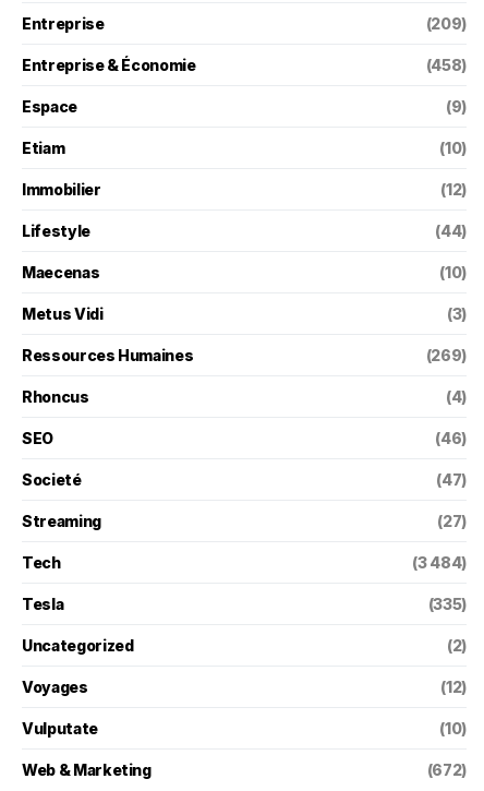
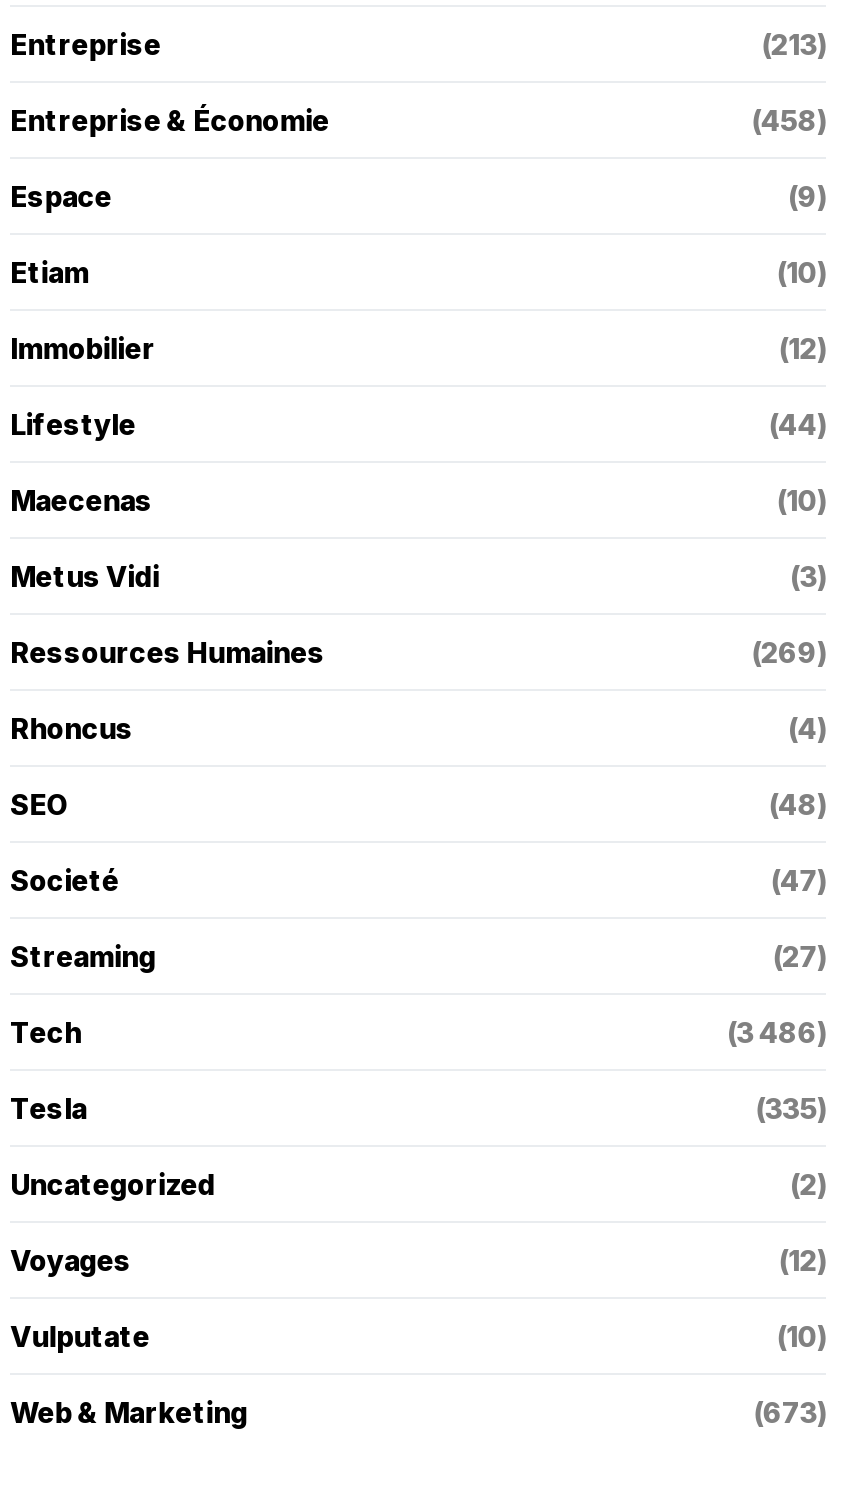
- (209)
+ (213)

- (46)
+ (48)

- (3 484)
+ (3 486)

- (672)
+ (673)
